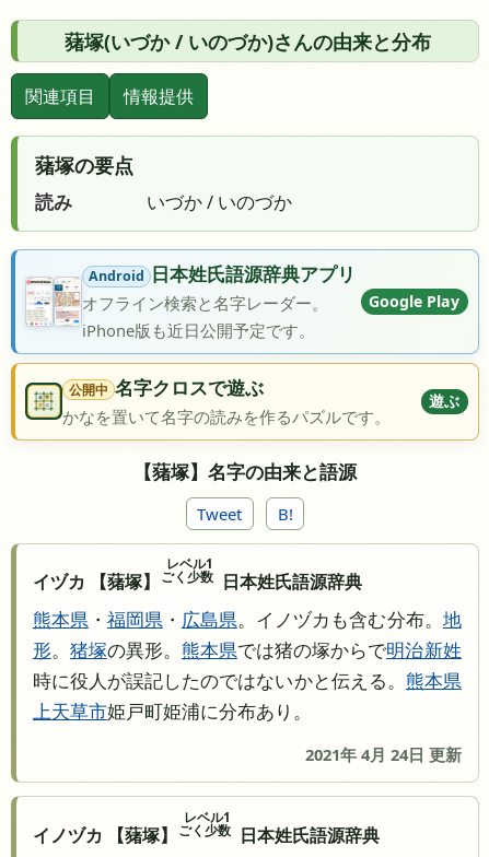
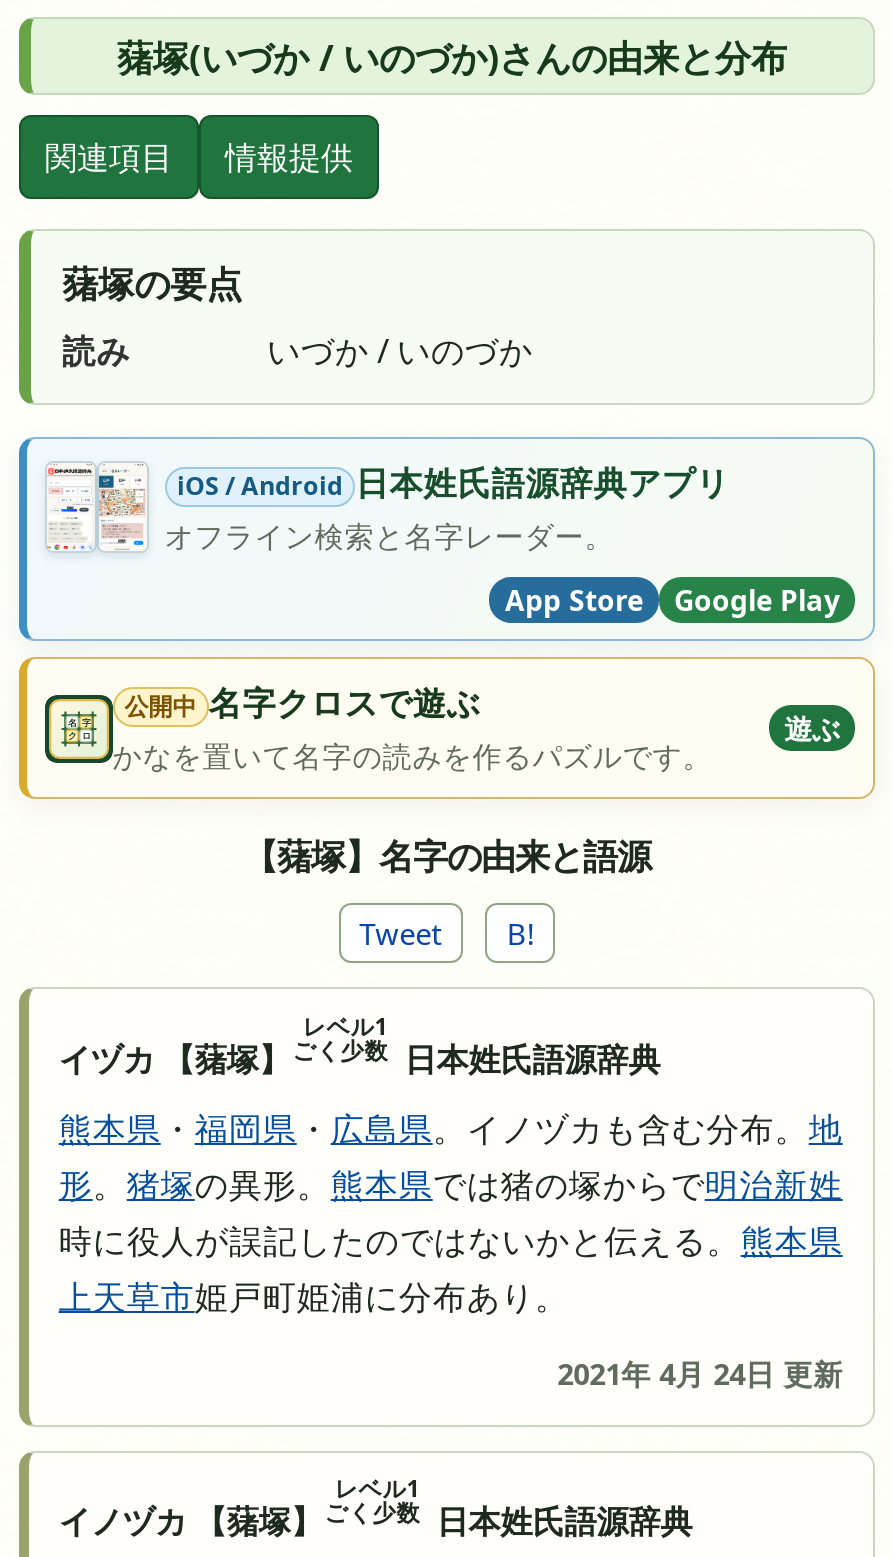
- [image]
- Android 日本姓氏語源辞典アプリ
+ [image]
+ iOS / Android 日本姓氏語源辞典アプリ

moved down: Google Play

- iPhone版も近日公開予定です。
+ App Store
